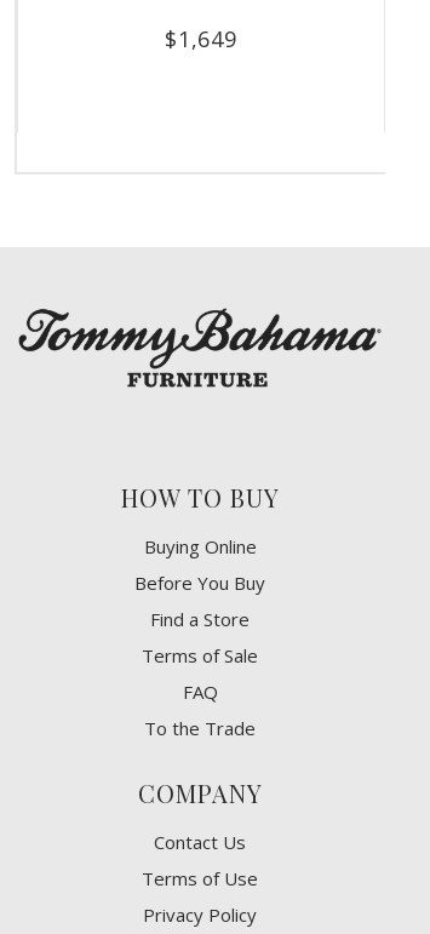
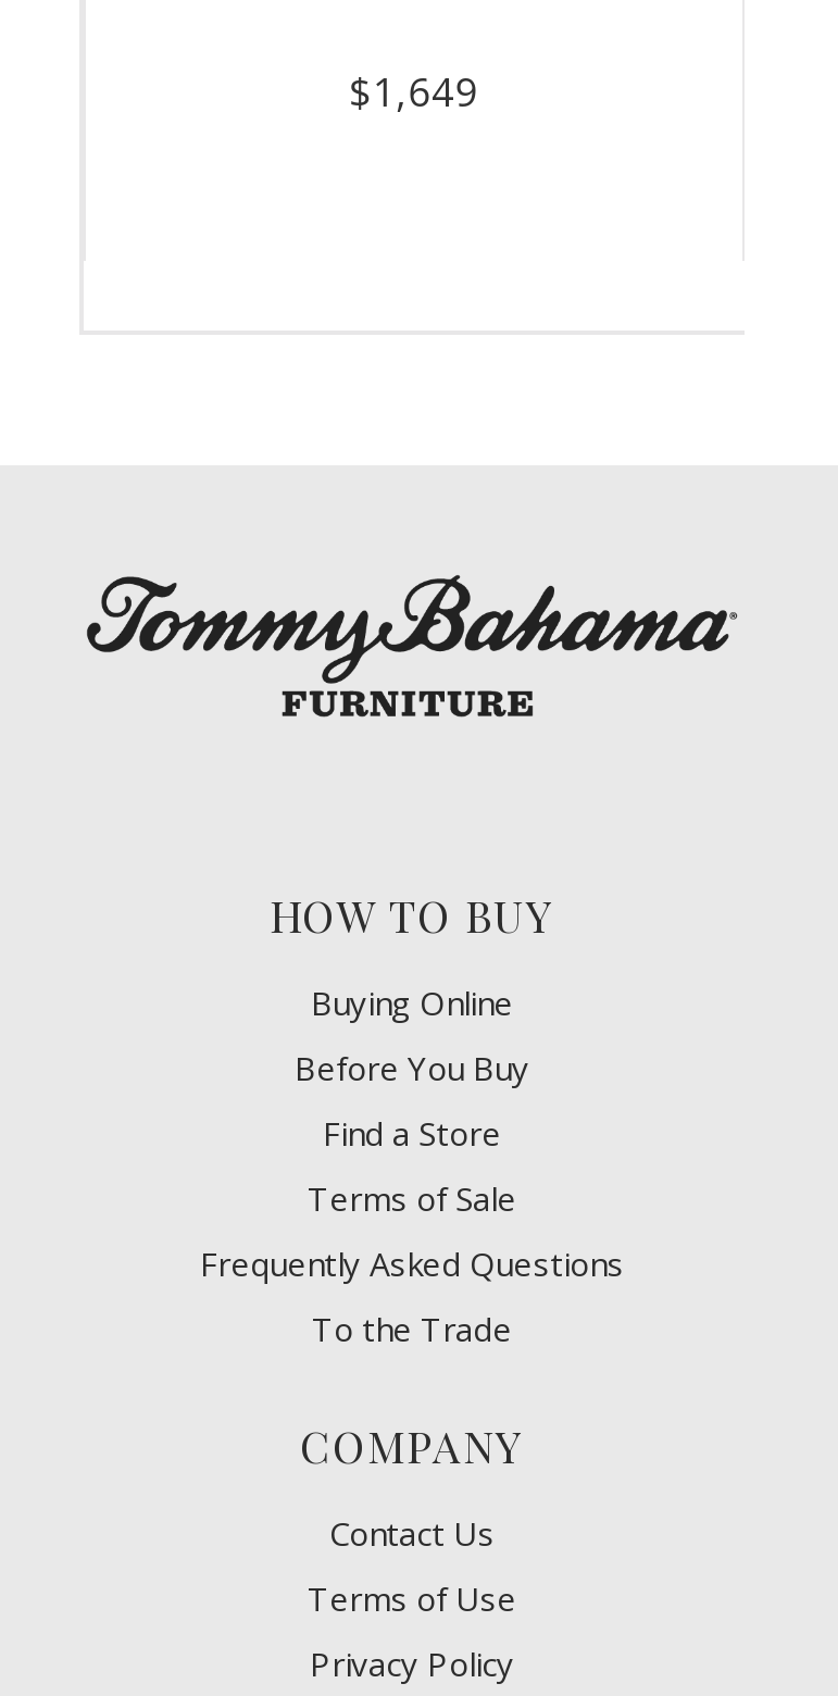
- FAQ
+ Frequently Asked Questions
